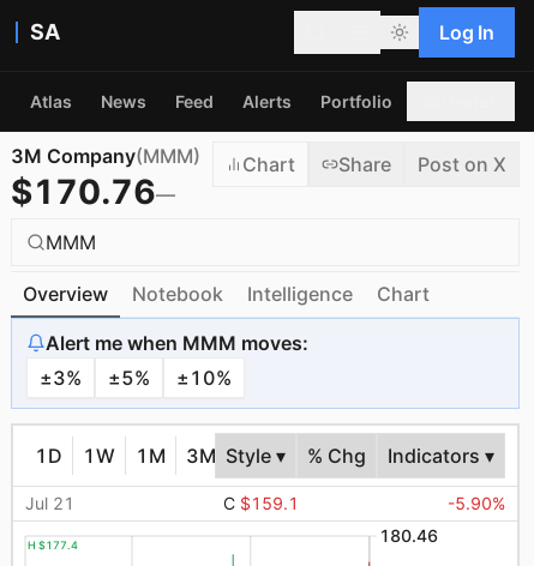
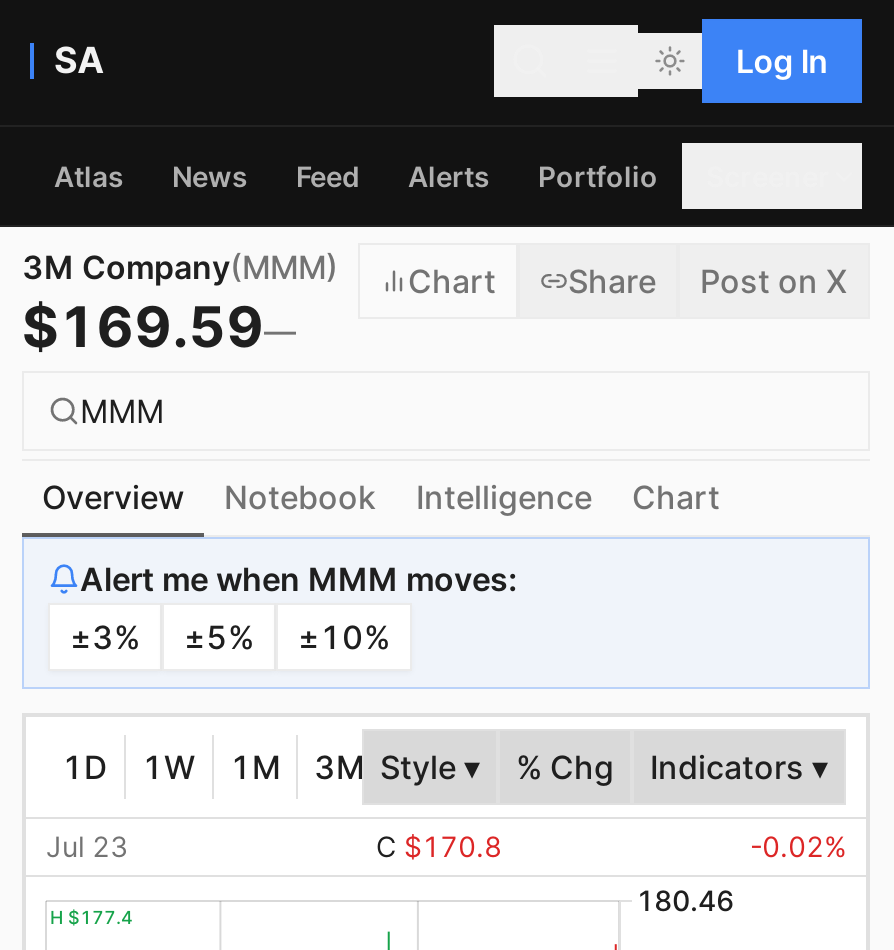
- $170.76—
+ $169.59—

- Jul 21
+ Jul 23

- C $159.1
+ C $170.8

- -5.90%
+ -0.02%
